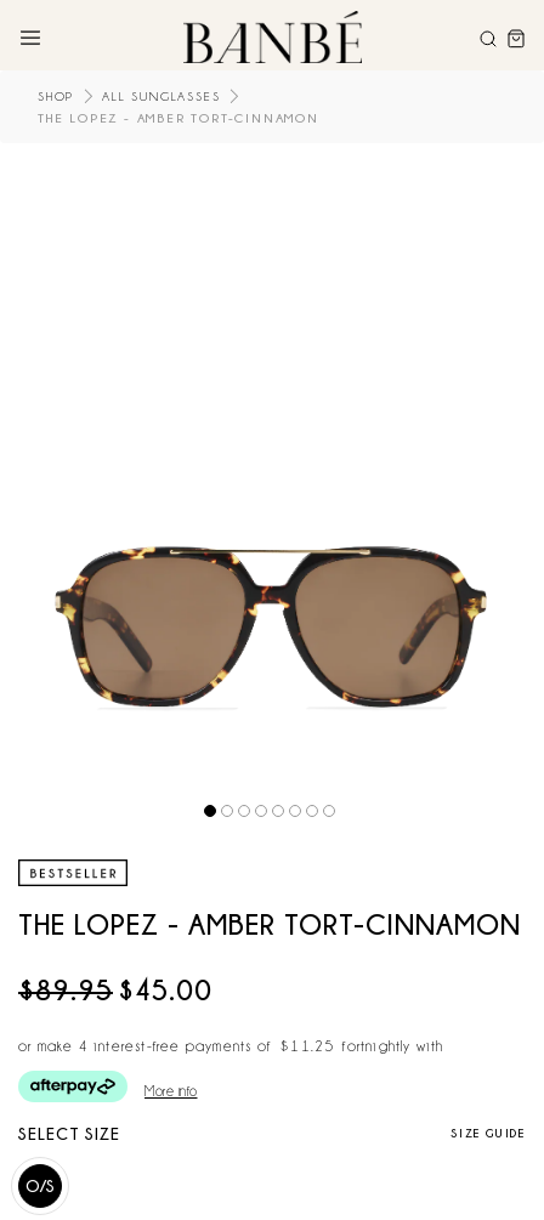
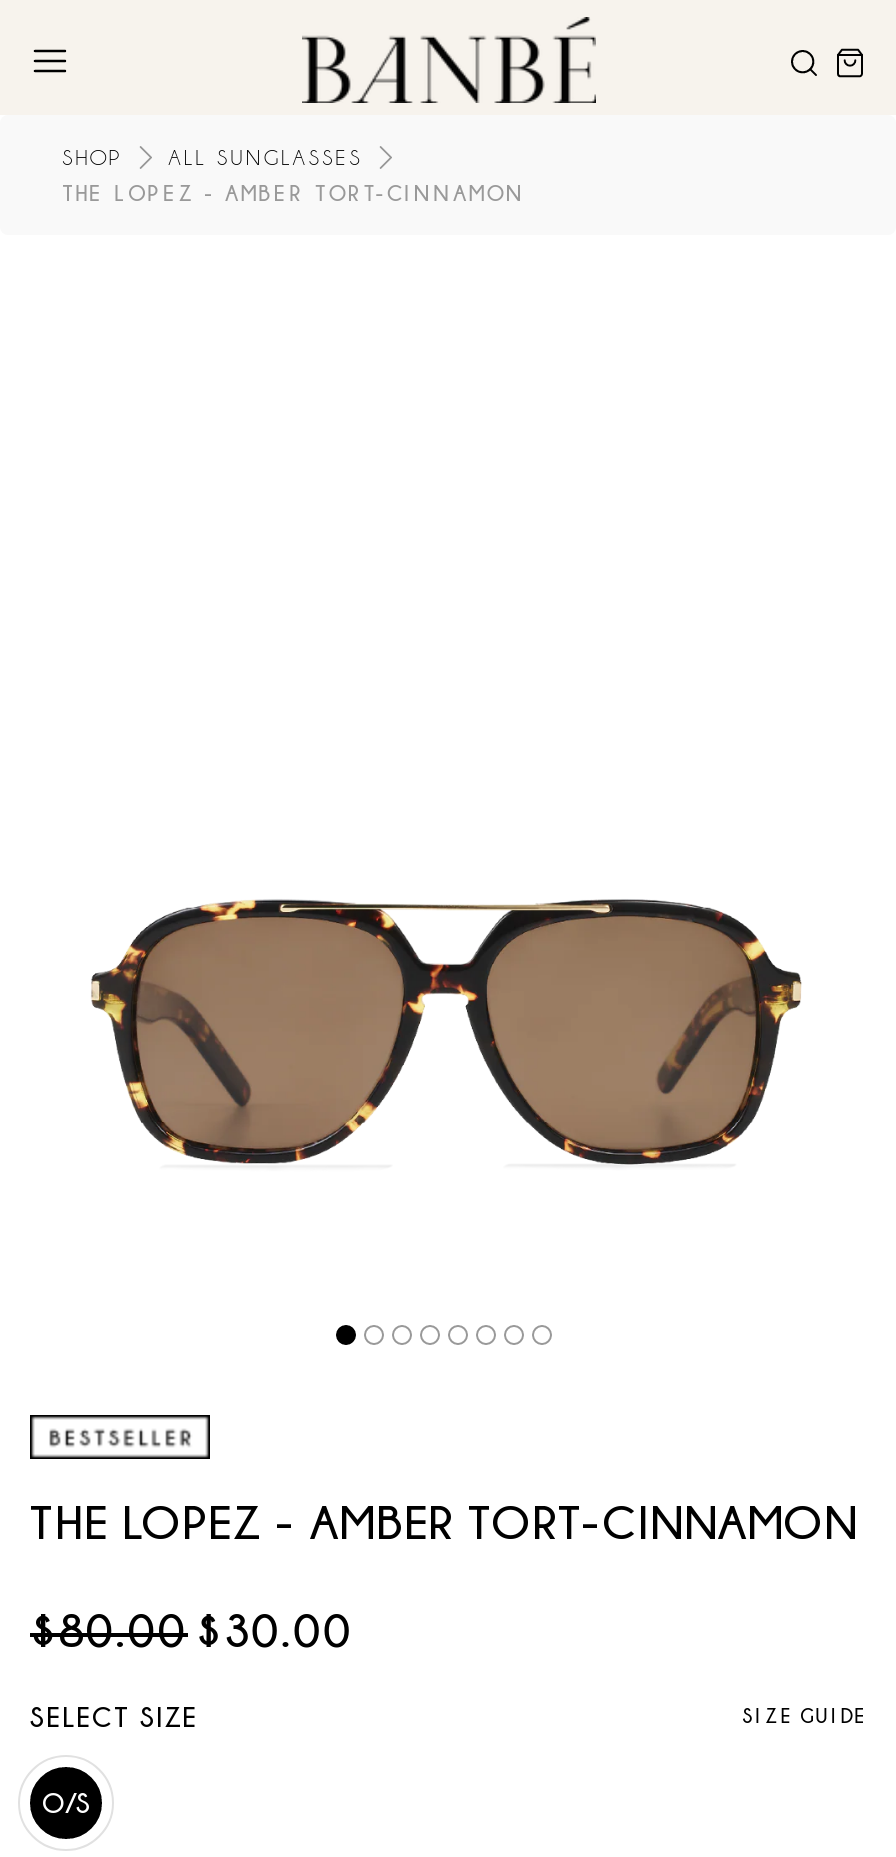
- $89.95 $45.00
- or make 4 interest-free payments of $11.25 fortnightly with
- More info
+ $80.00 $30.00
